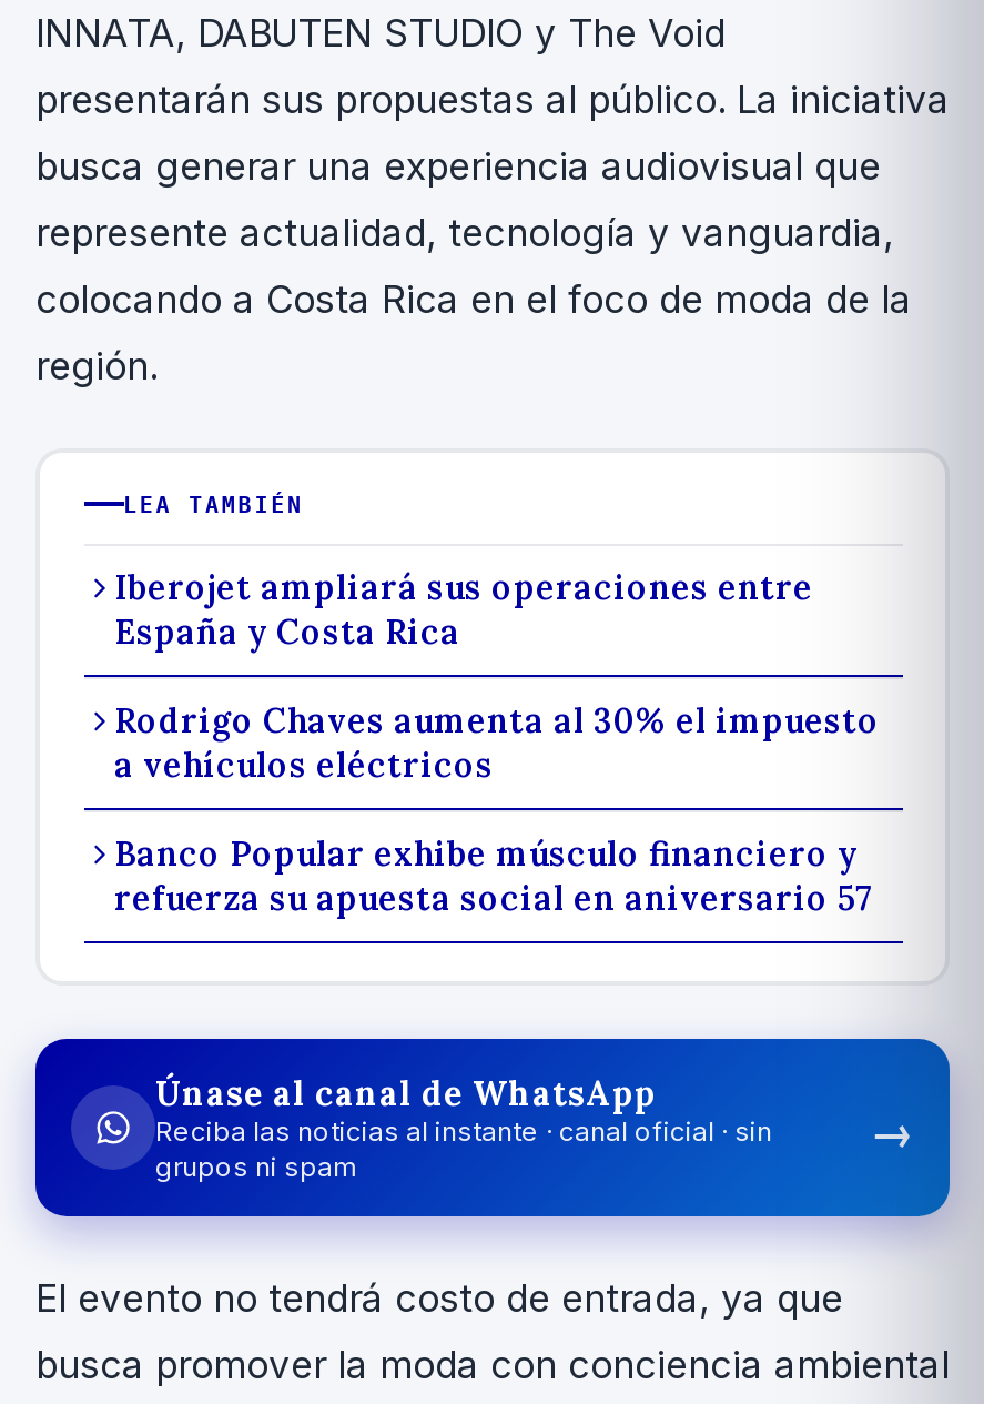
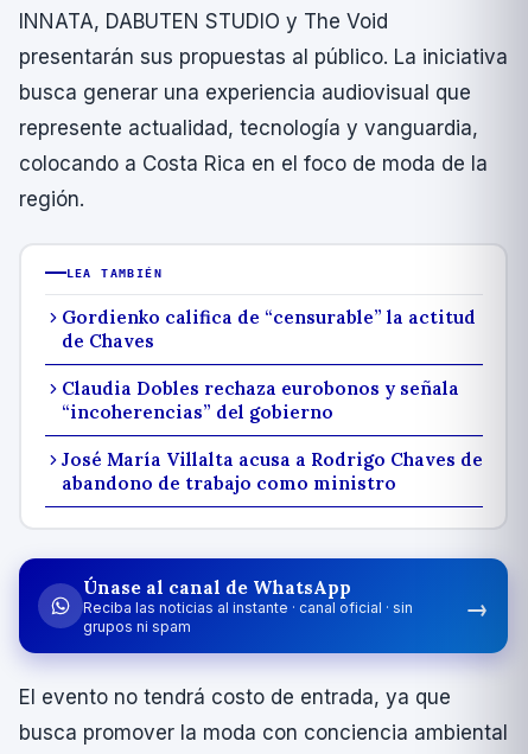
- Iberojet ampliará sus operaciones entre
- España y Costa Rica
+ Gordienko califica de “censurable” la actitud
+ de Chaves

- Rodrigo Chaves aumenta al 30% el impuesto
- a vehículos eléctricos
+ Claudia Dobles rechaza eurobonos y señala
+ “incoherencias” del gobierno

- Banco Popular exhibe músculo financiero y
- refuerza su apuesta social en aniversario 57
+ José María Villalta acusa a Rodrigo Chaves de
+ abandono de trabajo como ministro
